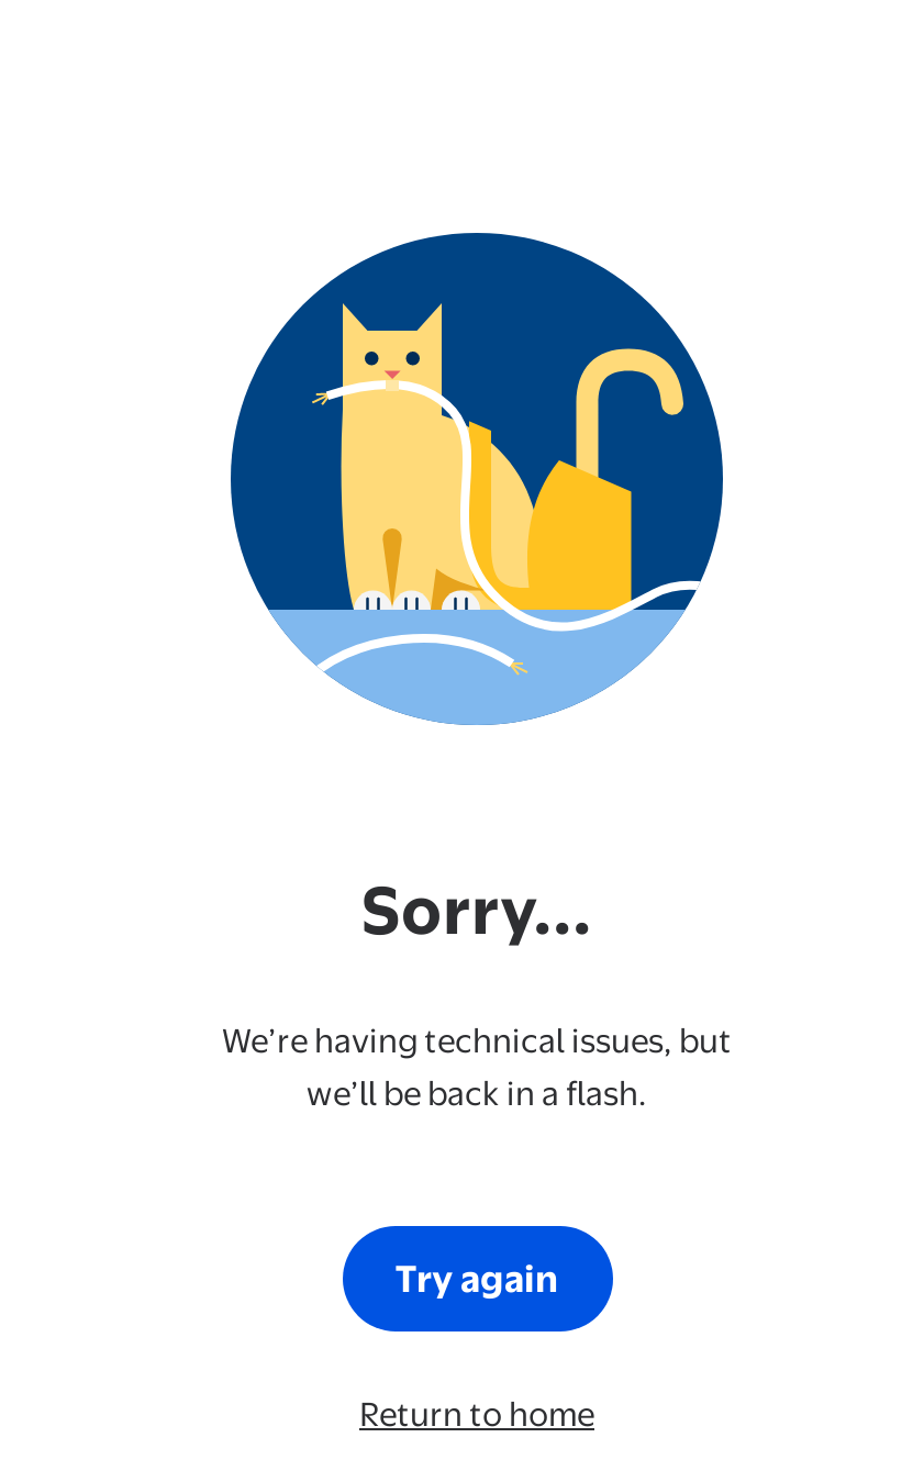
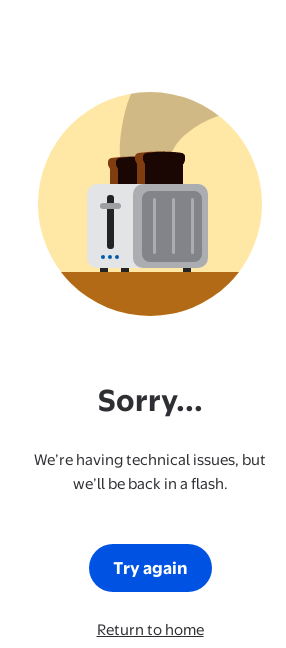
- [image]
+ [image]
